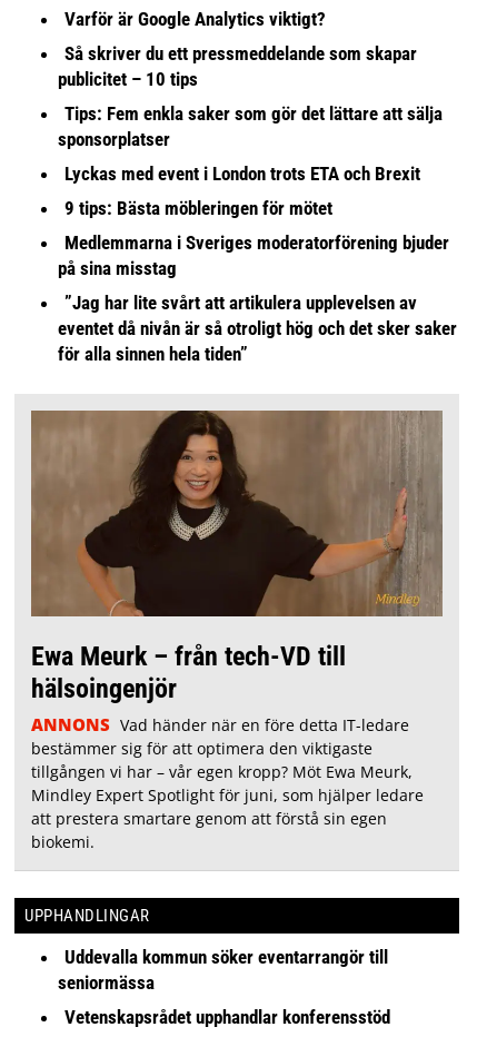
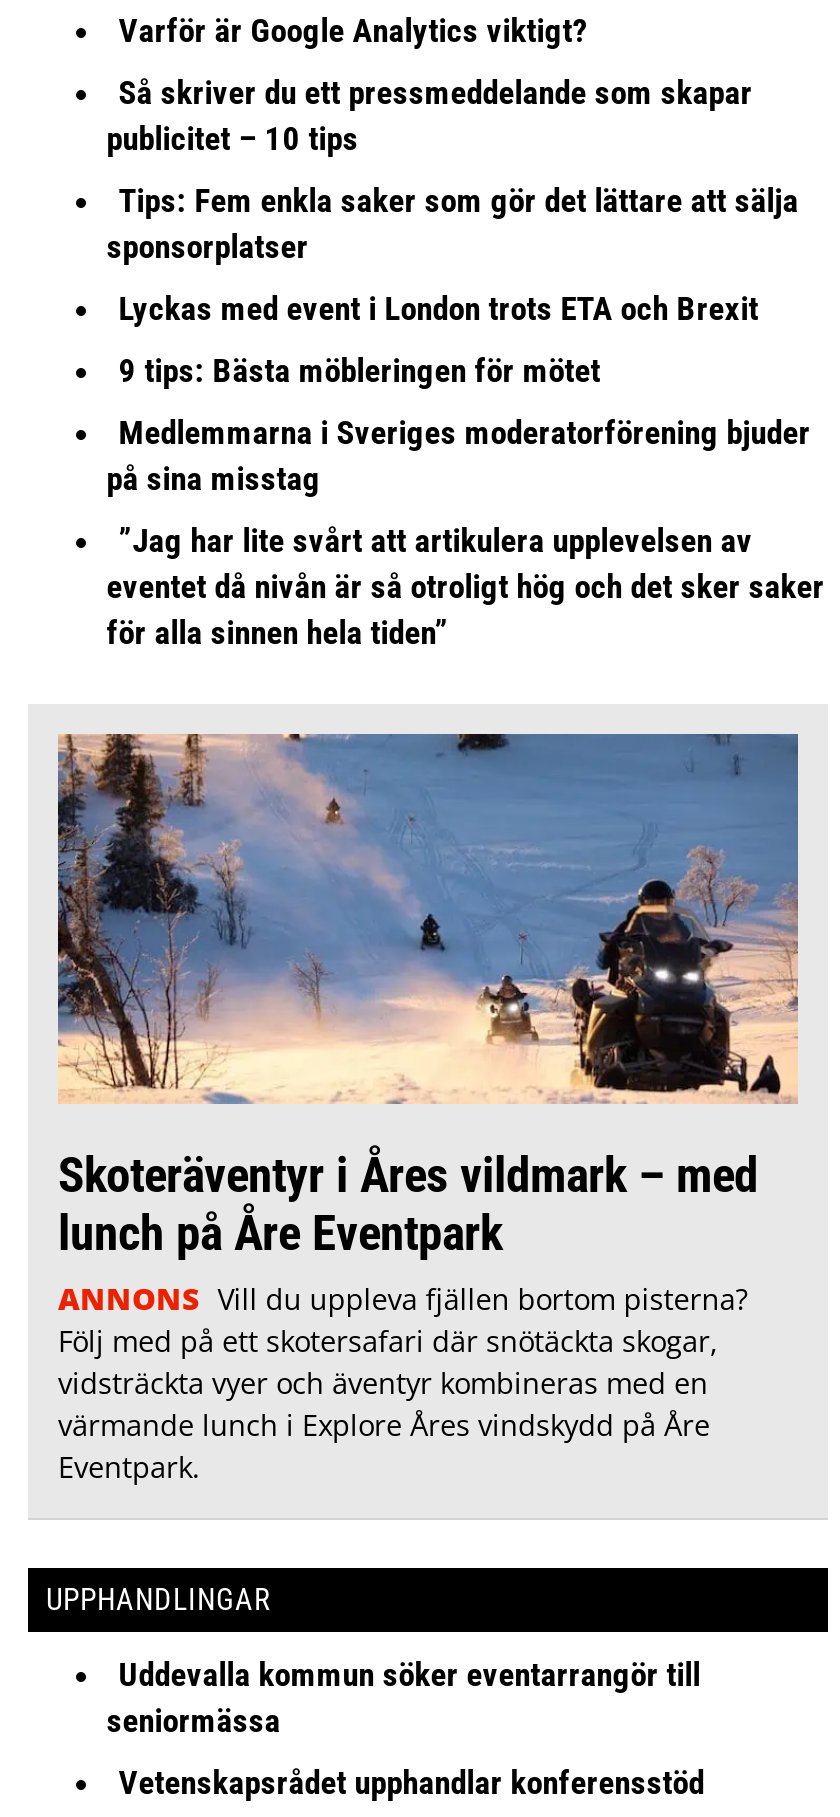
- [image]
- Ewa Meurk – från tech-VD till
- hälsoingenjör
- ANNONS Vad händer när en före detta IT-ledare
- bestämmer sig för att optimera den viktigaste
- tillgången vi har – vår egen kropp? Möt Ewa Meurk,
- Mindley Expert Spotlight för juni, som hjälper ledare
- att prestera smartare genom att förstå sin egen
- biokemi.
+ [image]
+ Skoteräventyr i Åres vildmark – med
+ lunch på Åre Eventpark
+ ANNONS Vill du uppleva fjällen bortom pisterna?
+ Följ med på ett skotersafari där snötäckta skogar,
+ vidsträckta vyer och äventyr kombineras med en
+ värmande lunch i Explore Åres vindskydd på Åre
+ Eventpark.
